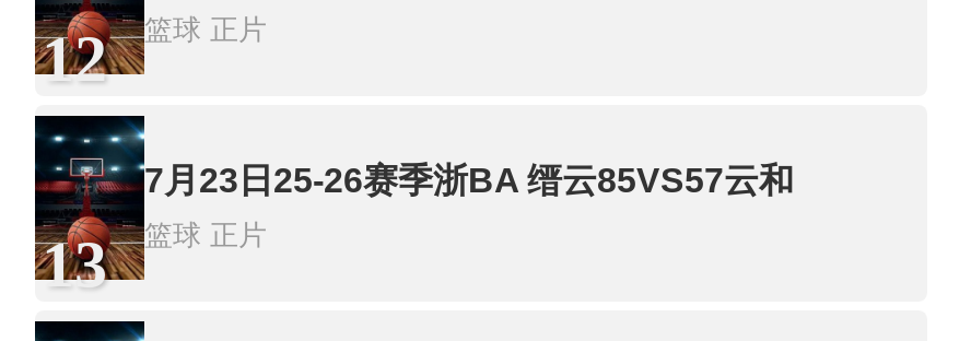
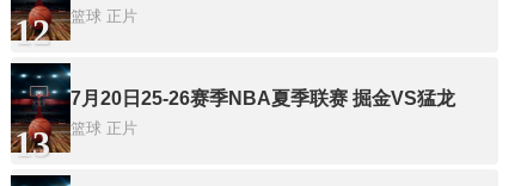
- 7月23日25-26赛季浙BA 缙云85VS57云和
+ 7月20日25-26赛季NBA夏季联赛 掘金VS猛龙
